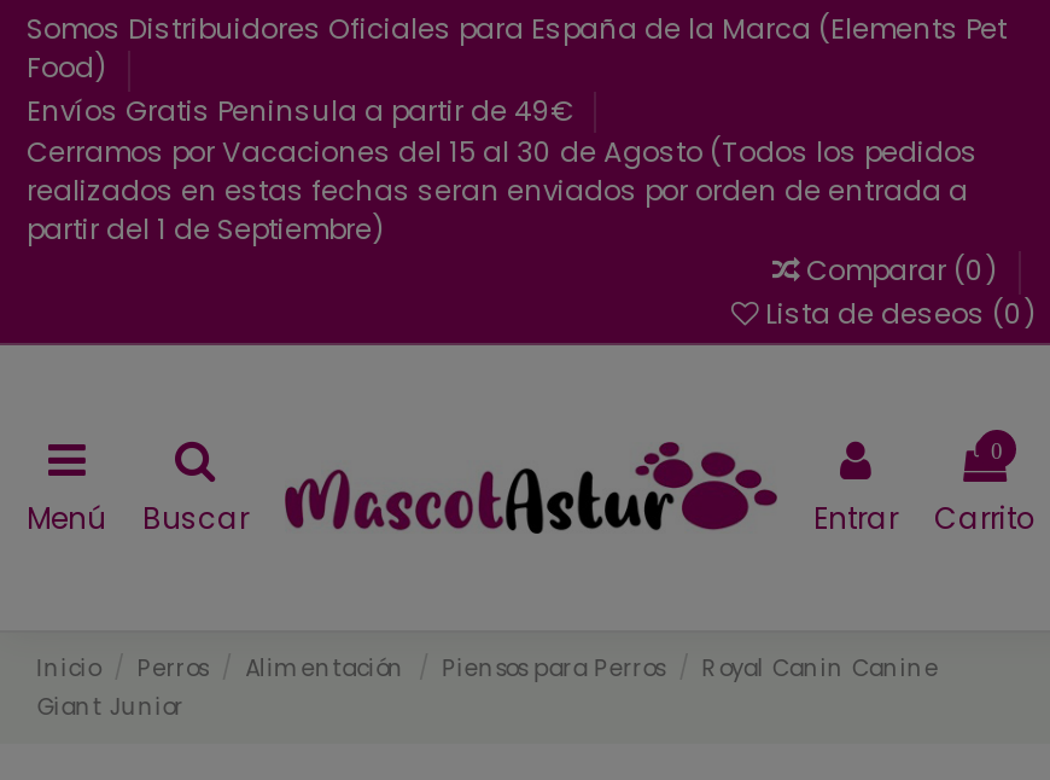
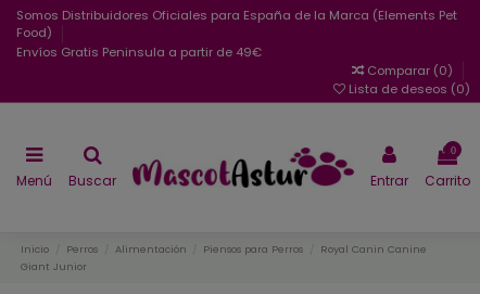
- Cerramos por Vacaciones del 15 al 30 de Agosto (Todos los pedidos
- realizados en estas fechas seran enviados por orden de entrada a
- partir del 1 de Septiembre)
